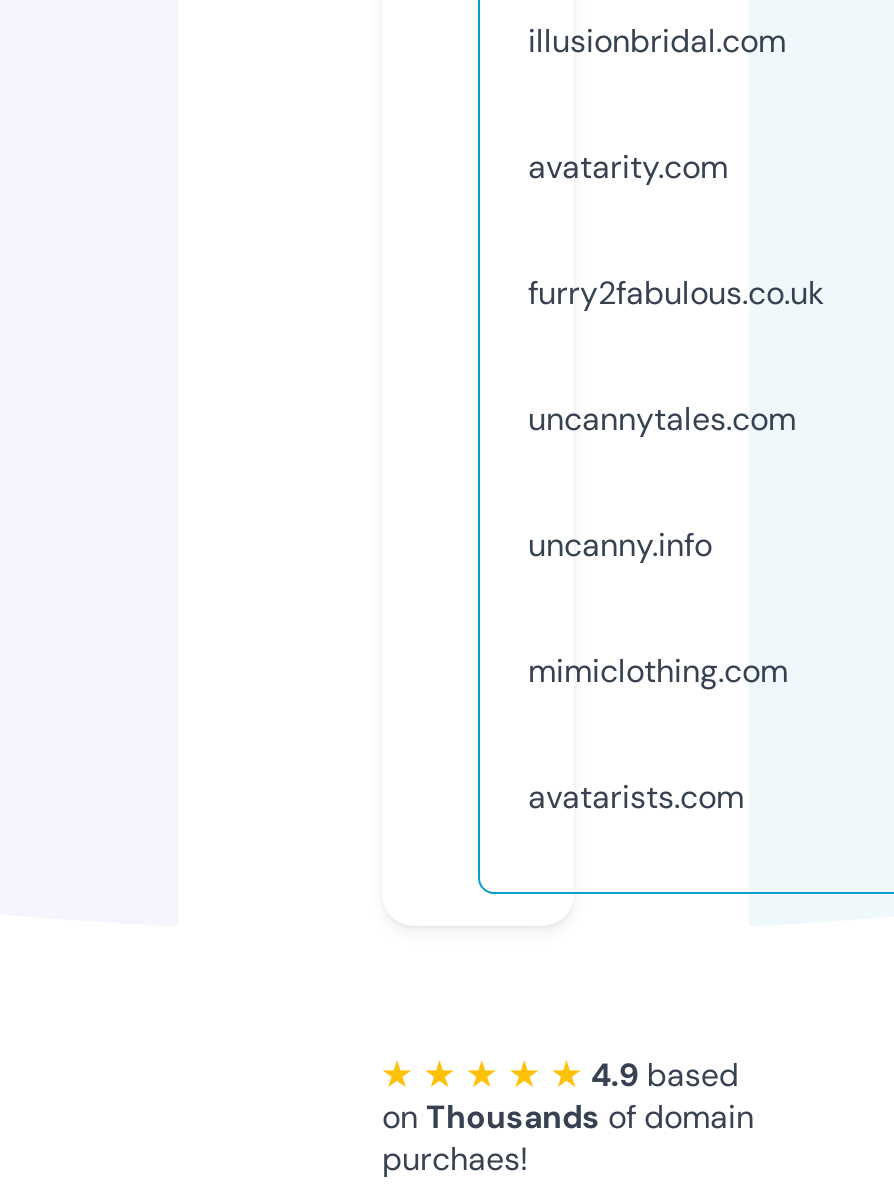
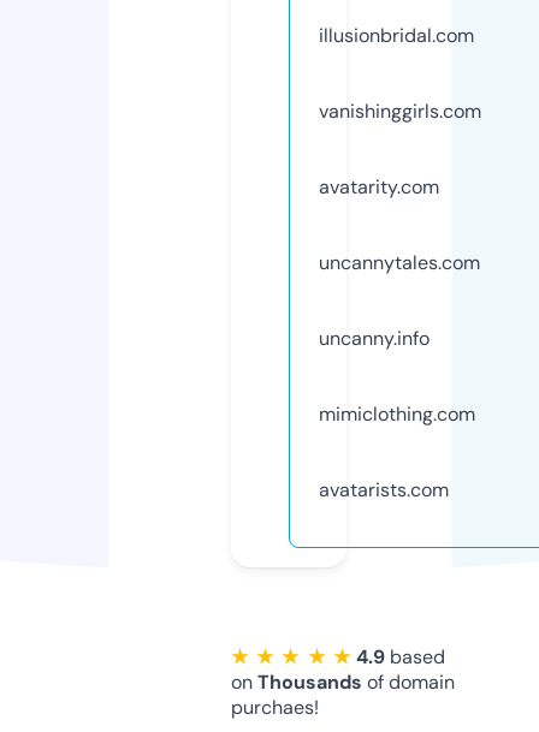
+ vanishinggirls.com

moved down: avatarity.com

- furry2fabulous.co.uk
